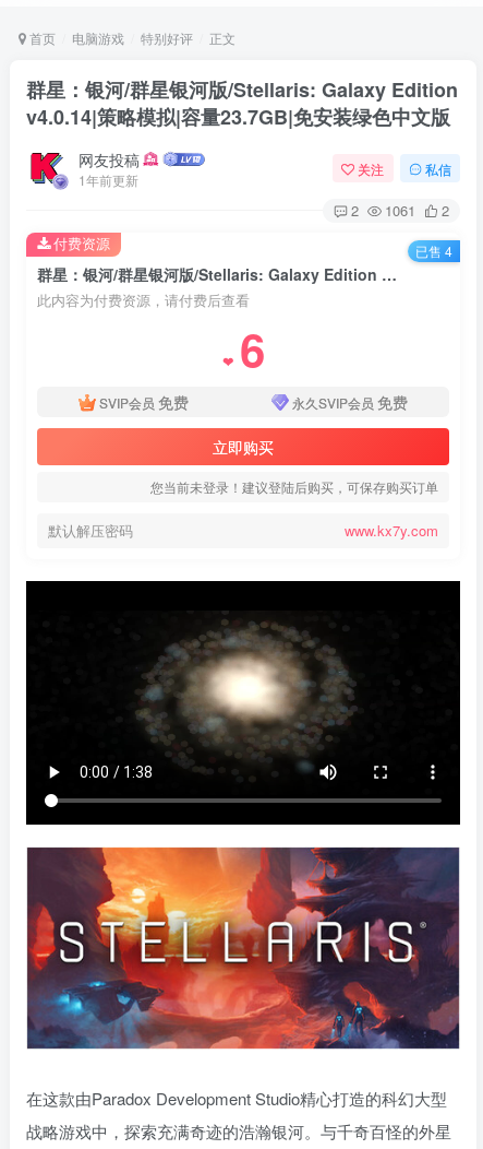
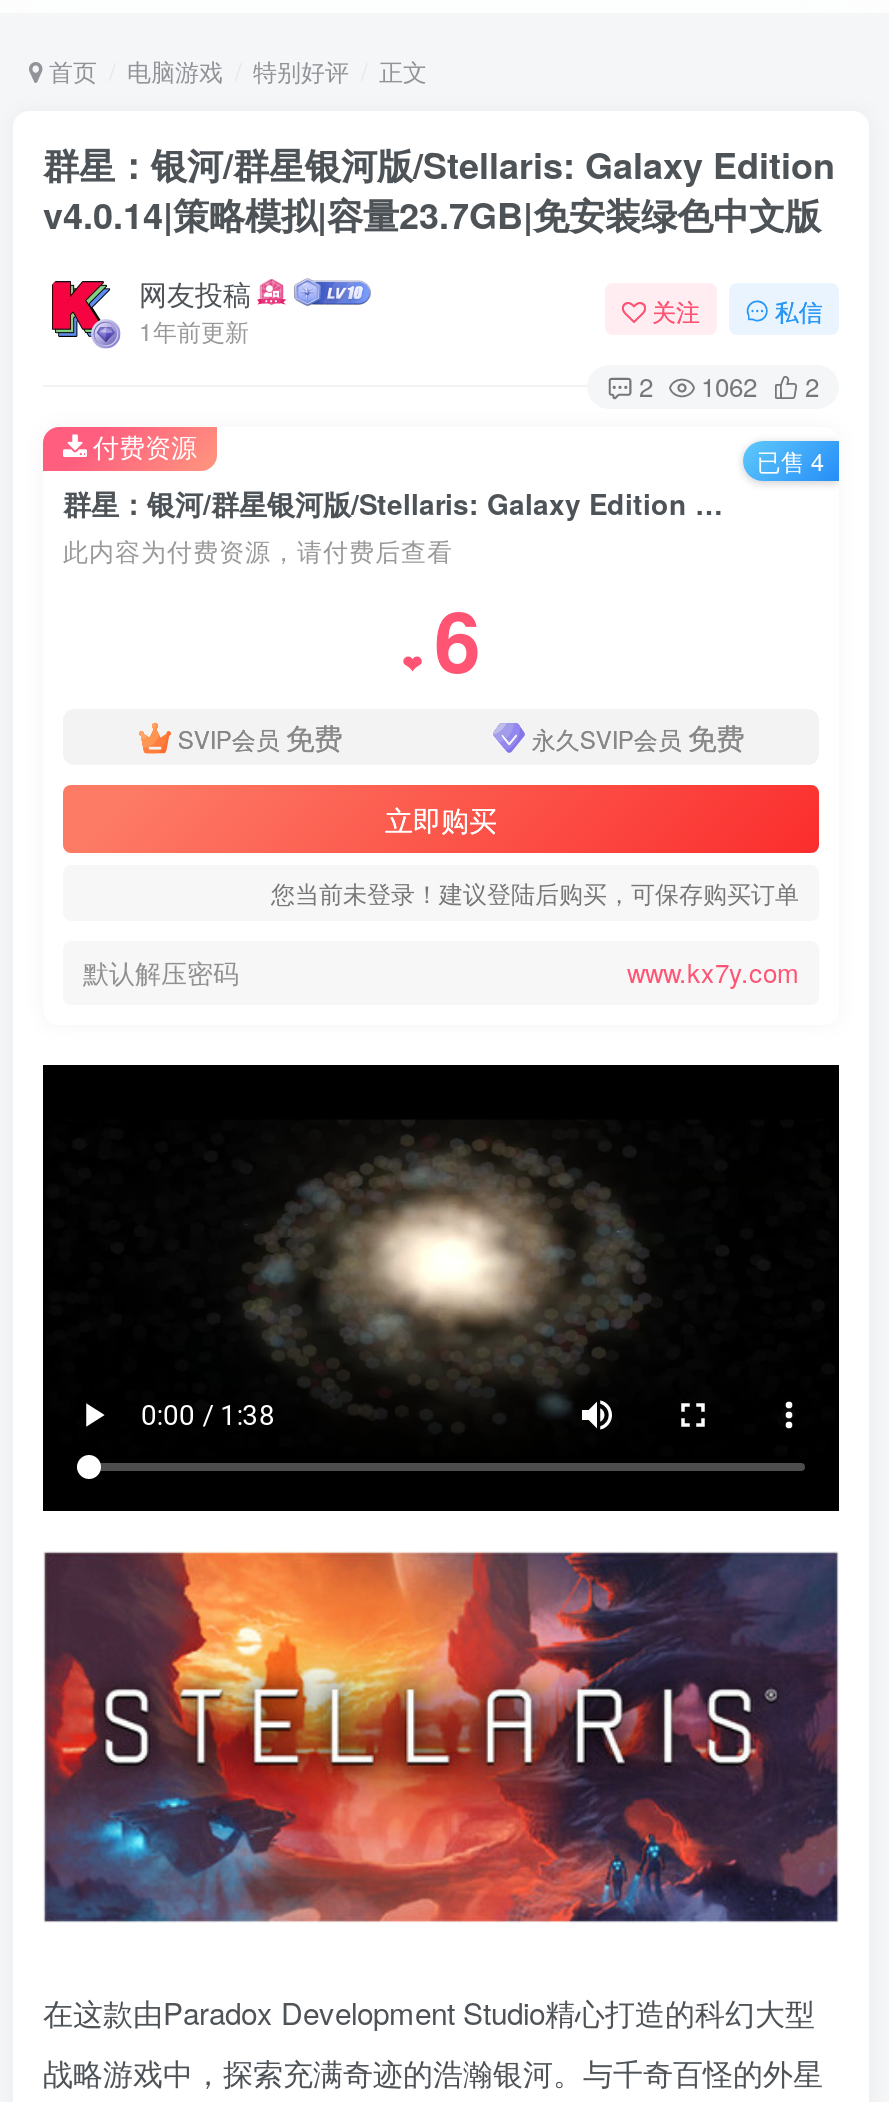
- 2 1061 2
+ 2 1062 2
